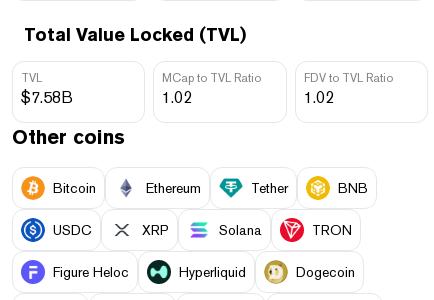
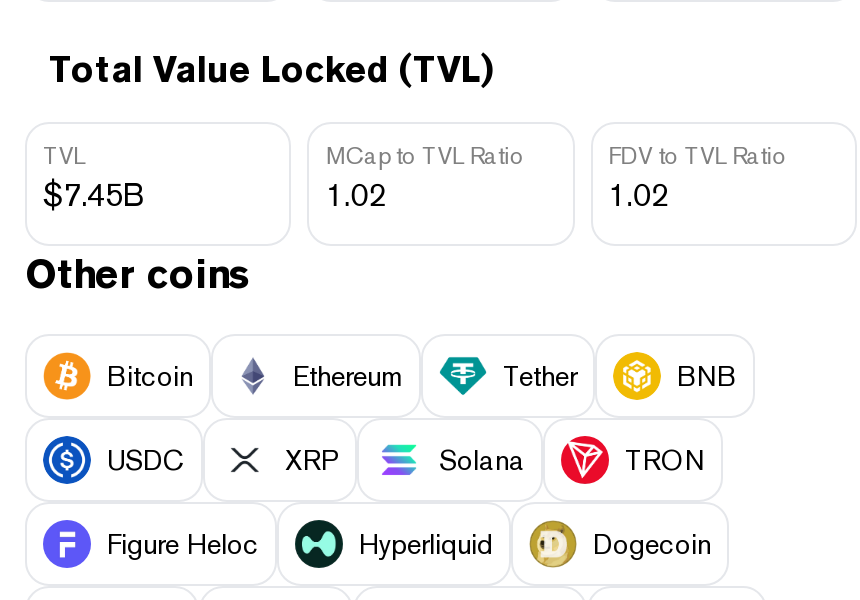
- $7.58B
+ $7.45B
